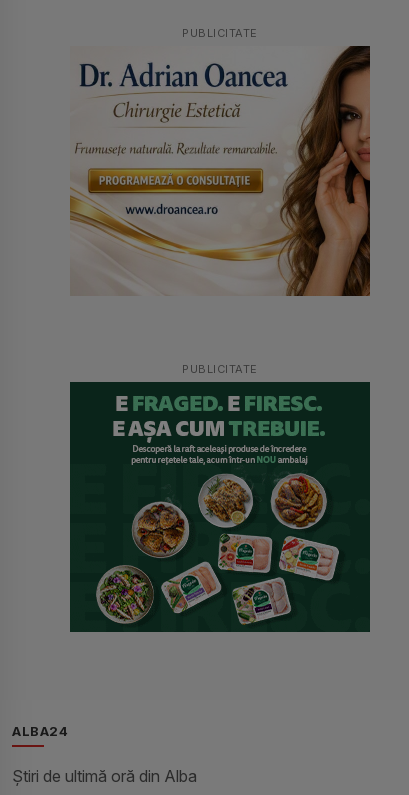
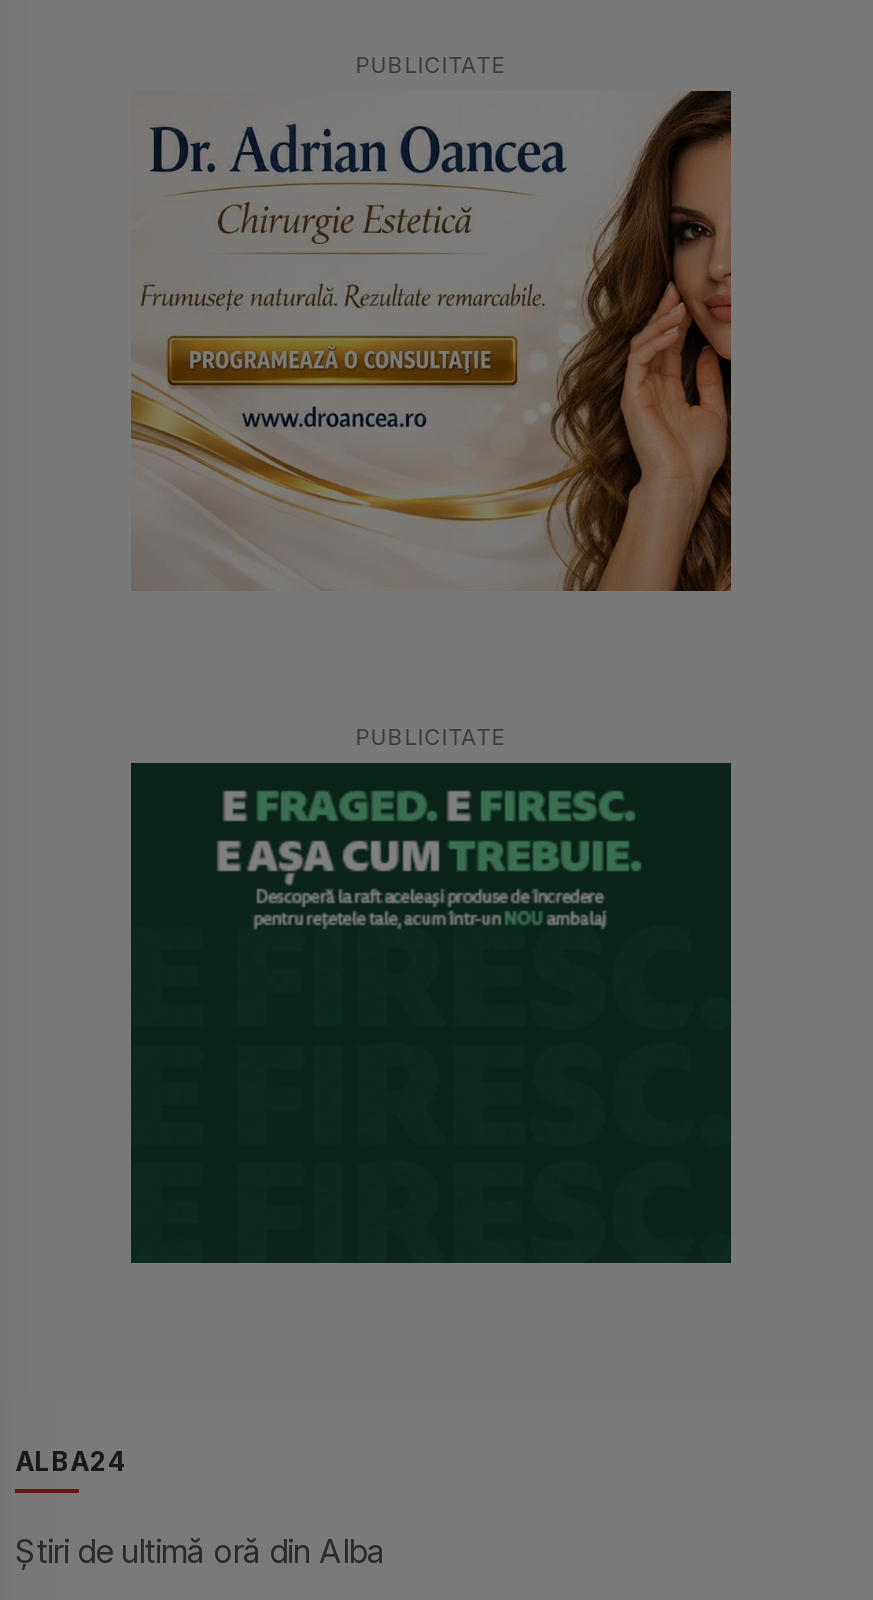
- [image]
